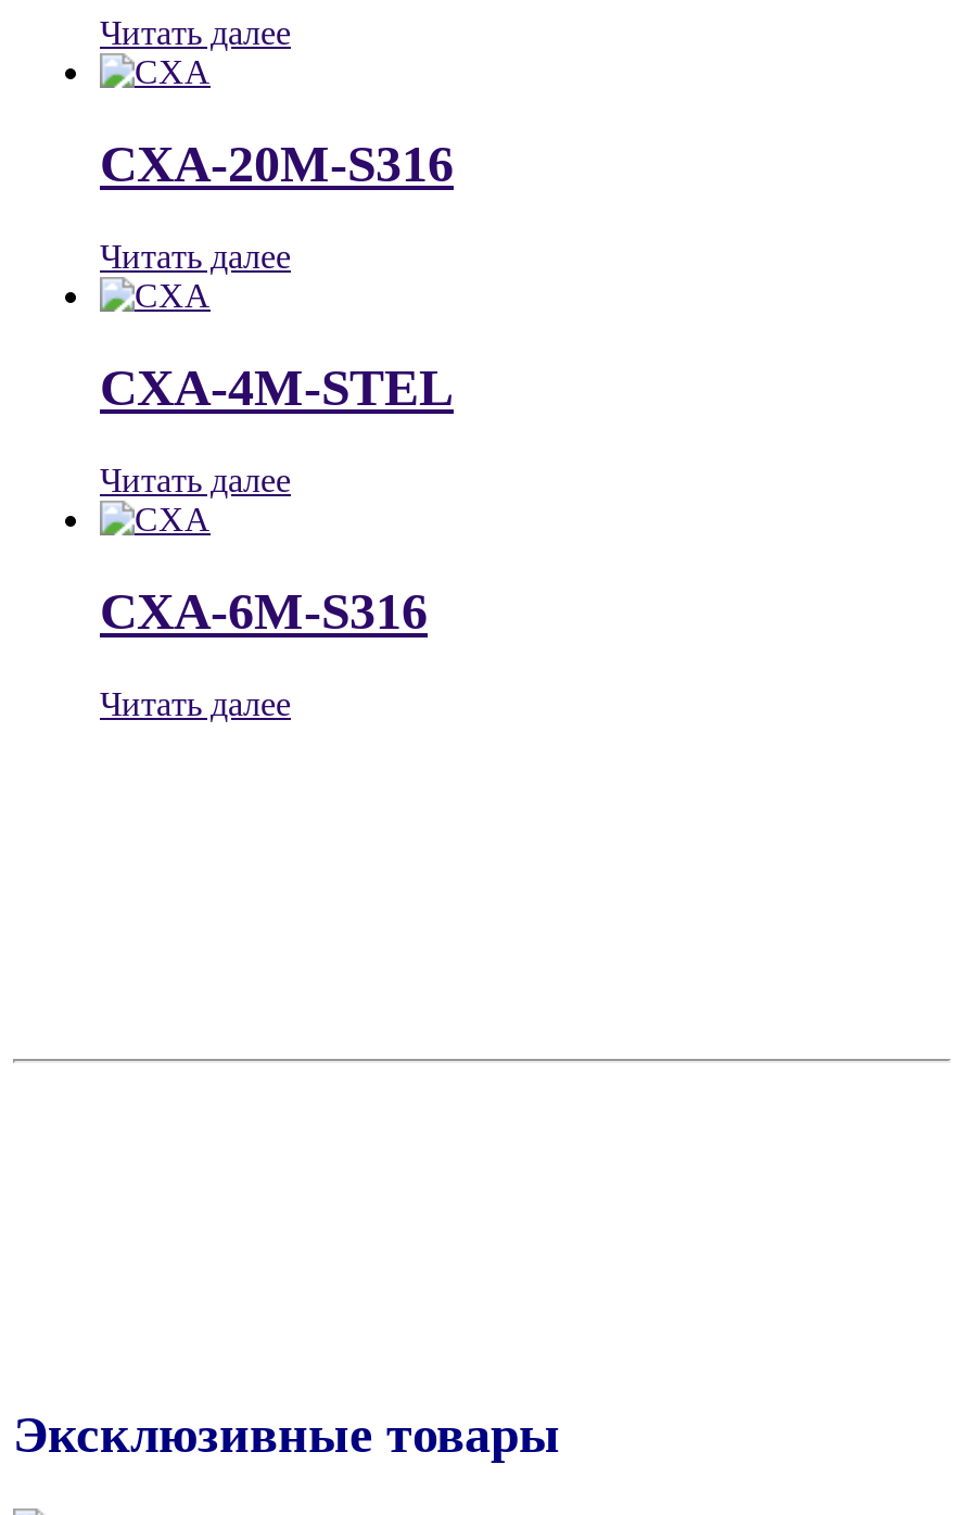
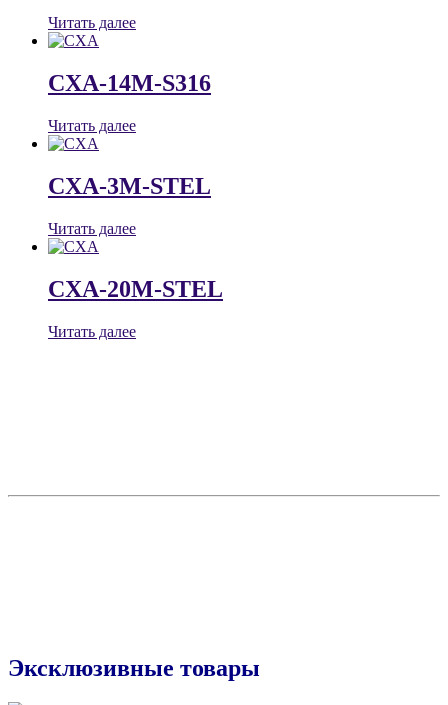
- CXA-20M-S316
+ CXA-14M-S316

- CXA-4M-STEL
+ CXA-3M-STEL

- CXA-6M-S316
+ CXA-20M-STEL
